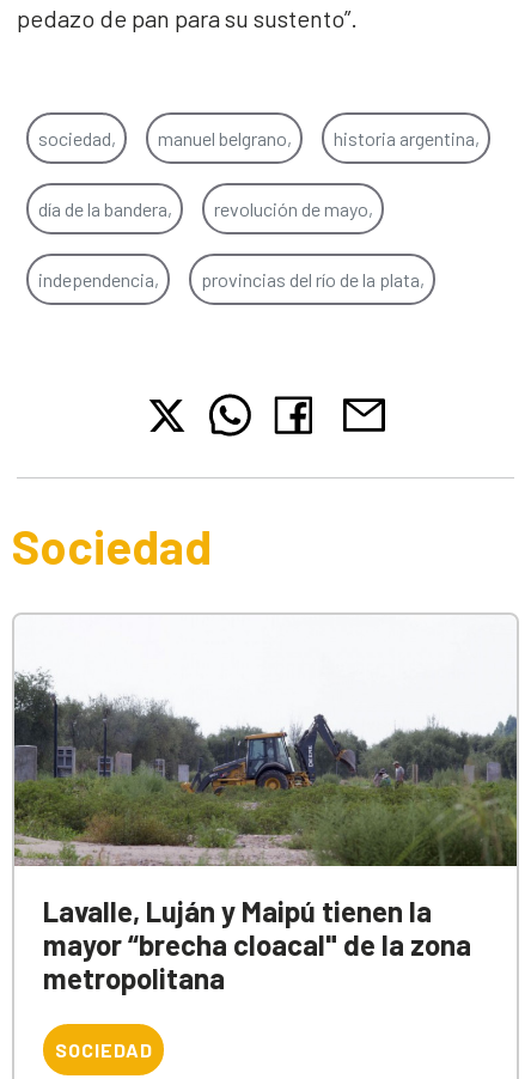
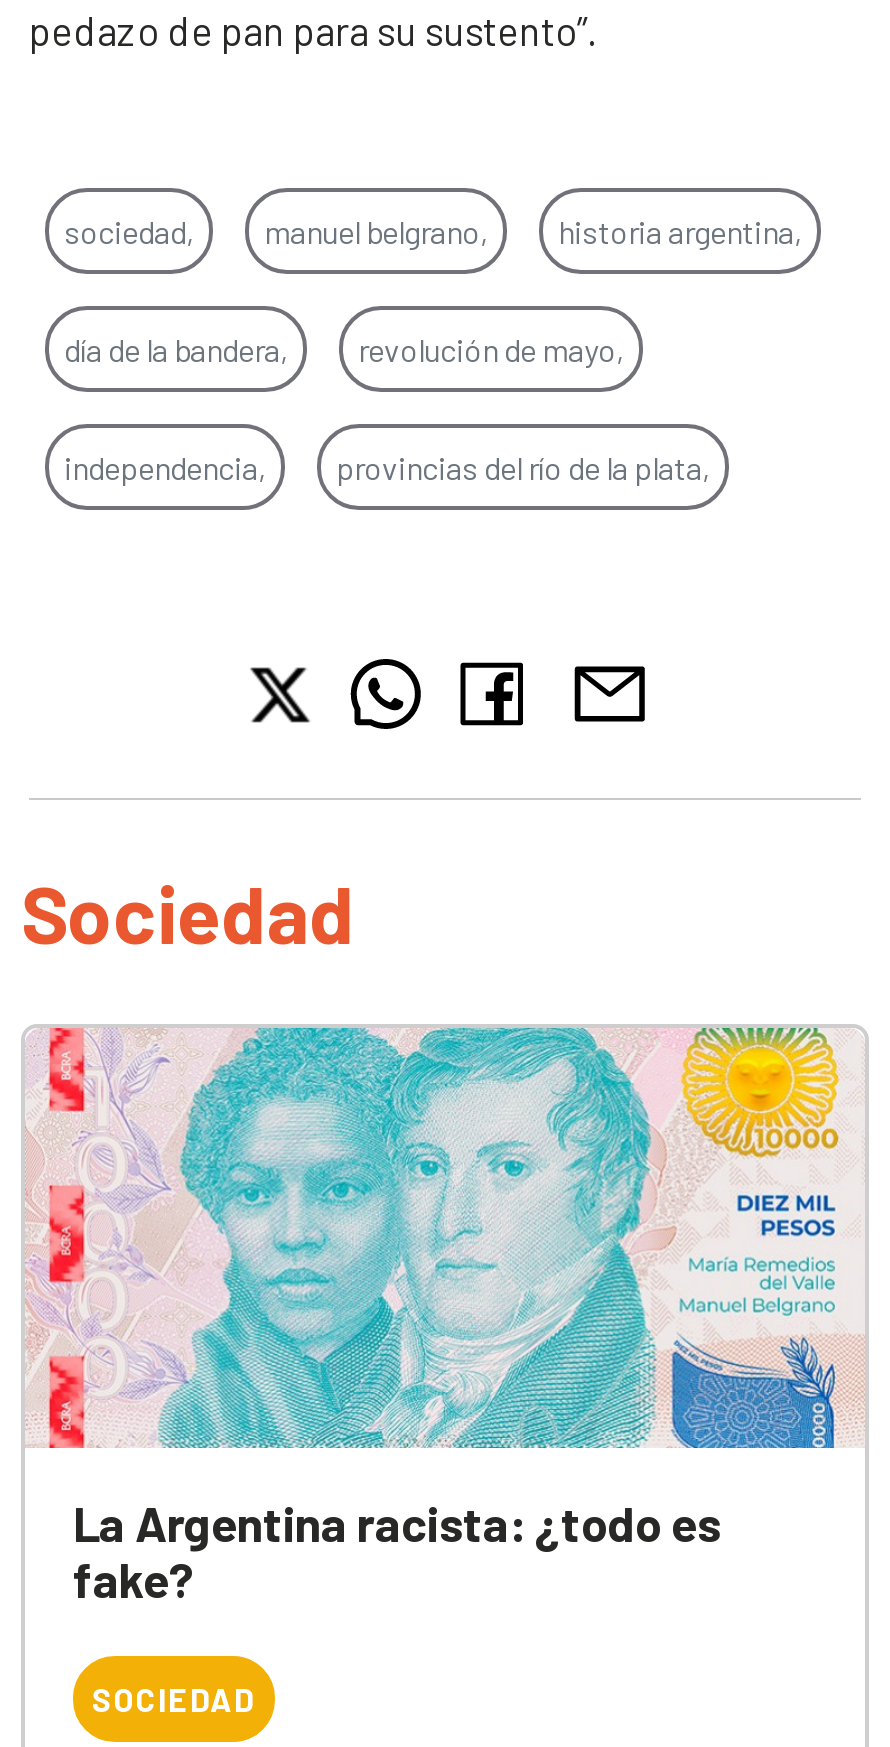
- [image]
- Lavalle, Luján y Maipú tienen la
- mayor “brecha cloacal" de la zona
- metropolitana
+ [image]
+ La Argentina racista: ¿todo es
+ fake?
